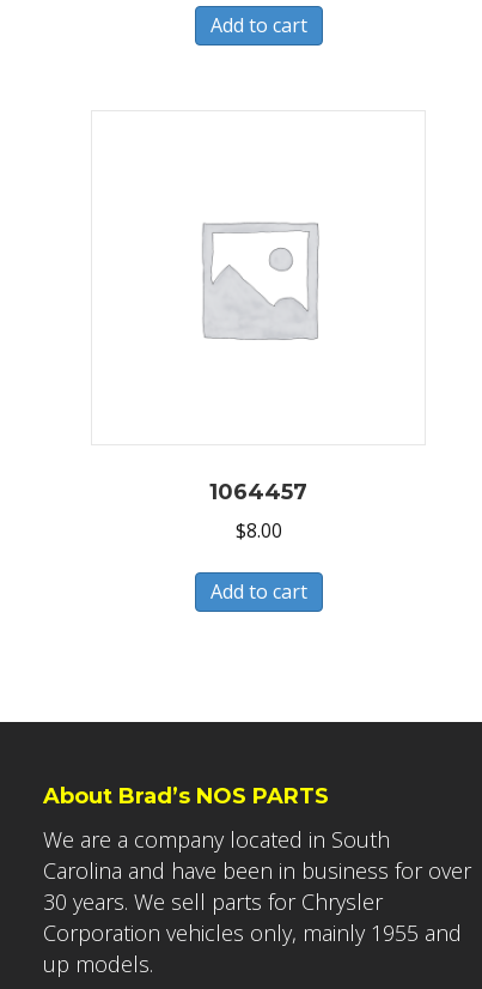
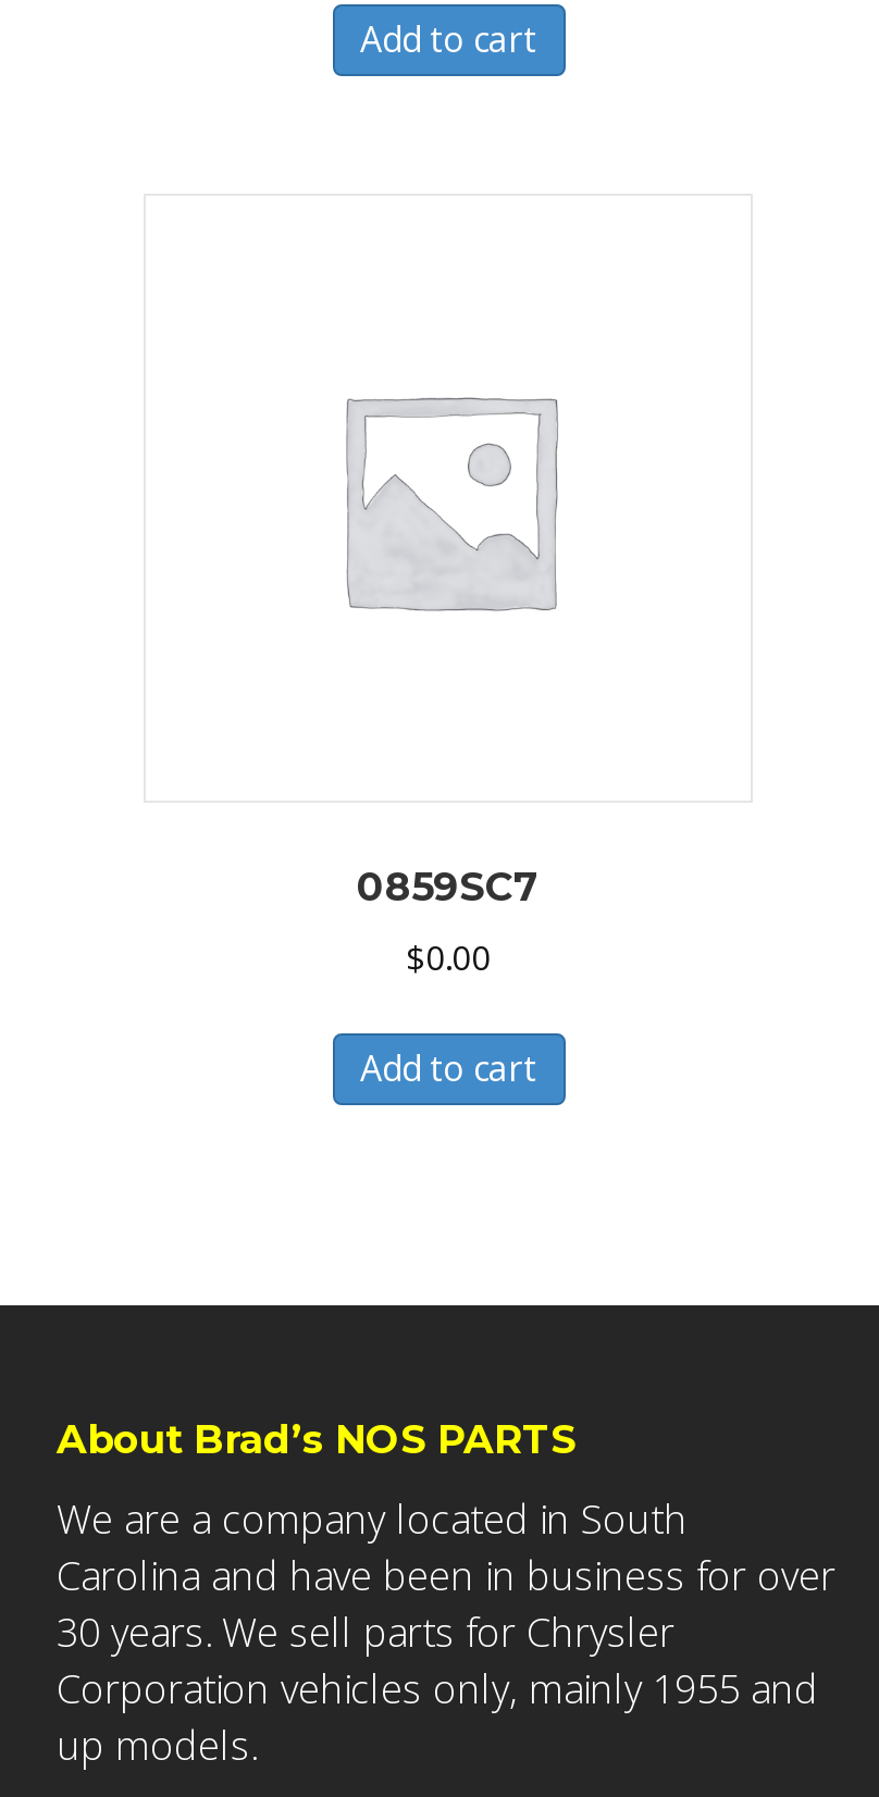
- 1064457
+ 0859SC7

- $8.00
+ $0.00
